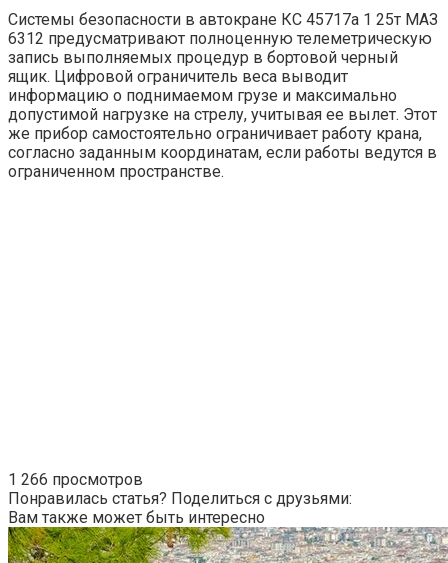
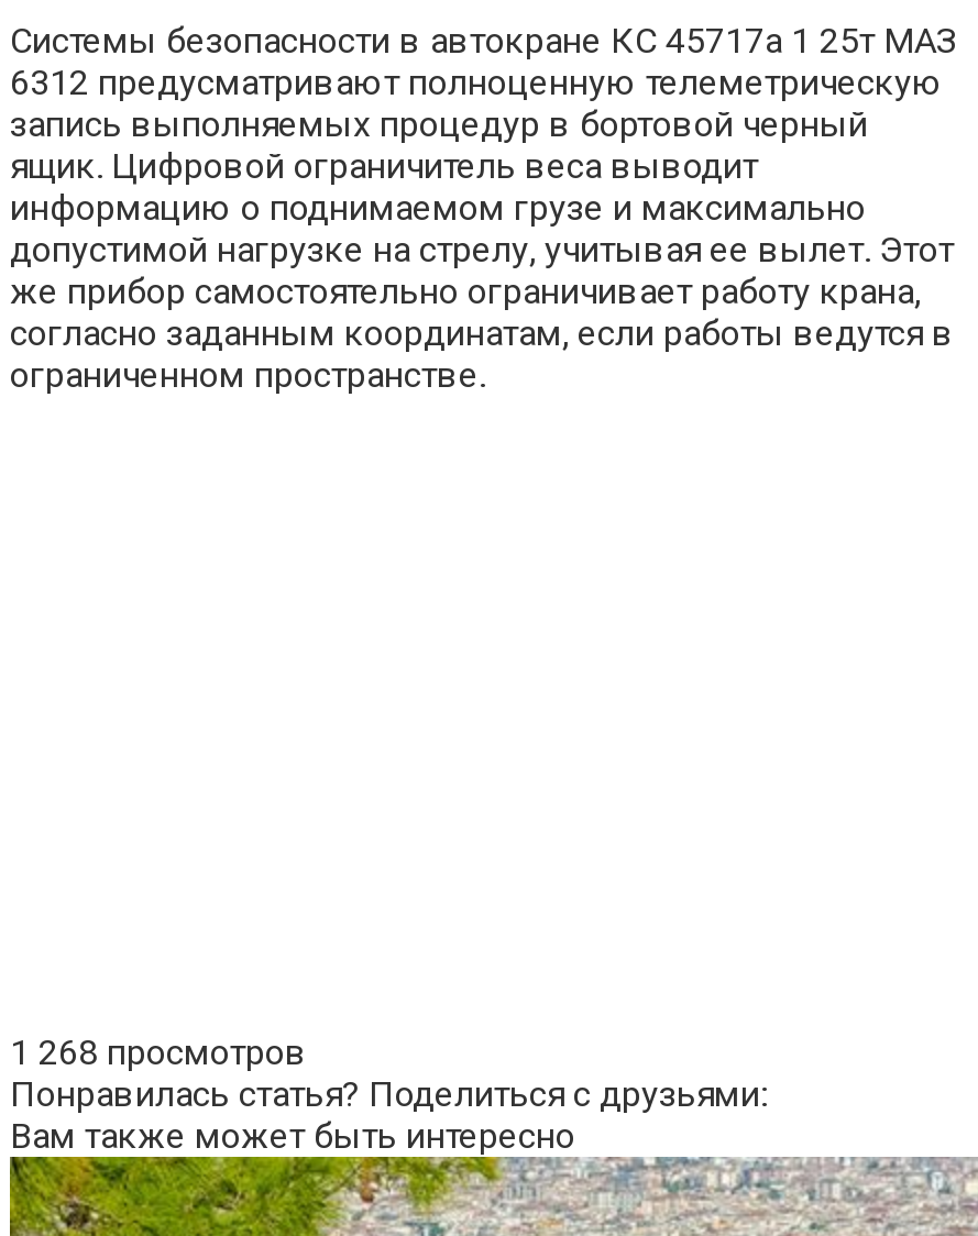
- 1 266 просмотров
+ 1 268 просмотров
